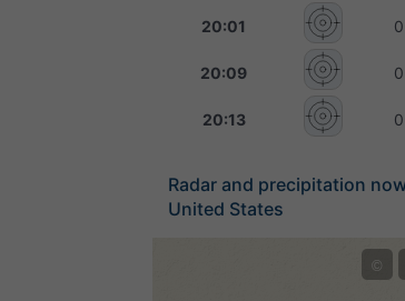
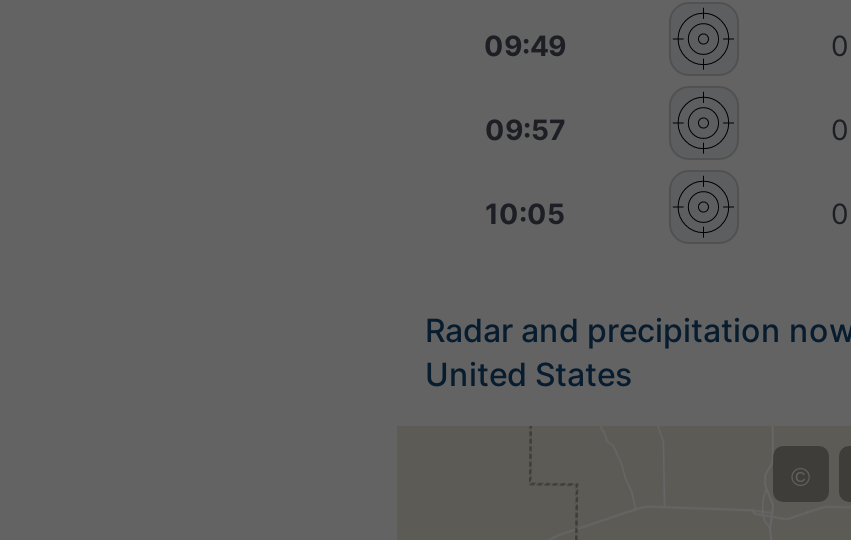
- 20:01
+ 09:49

- 20:09
+ 09:57

- 20:13
+ 10:05
